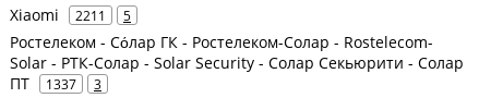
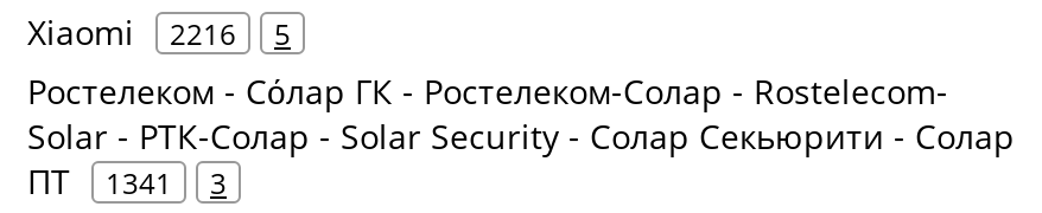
- Xiaomi 2211 5
+ Xiaomi 2216 5

- ПТ 1337 3
+ ПТ 1341 3
